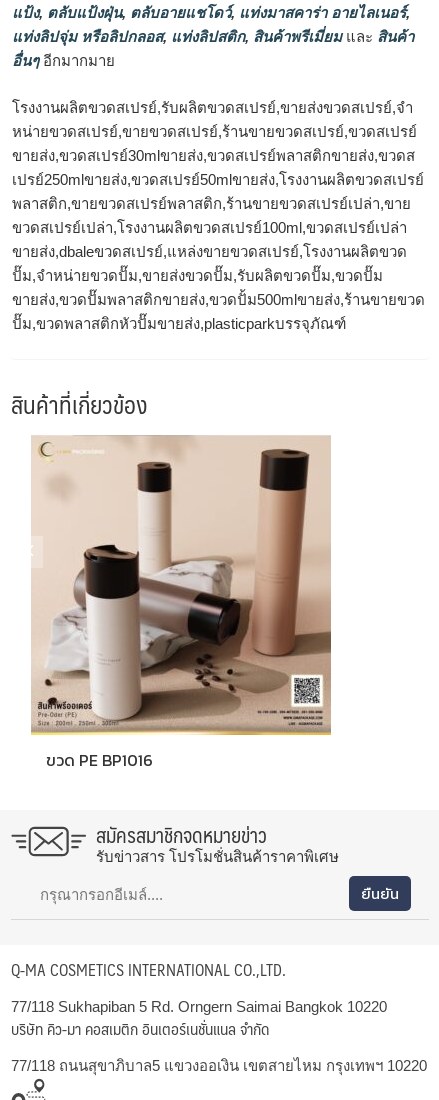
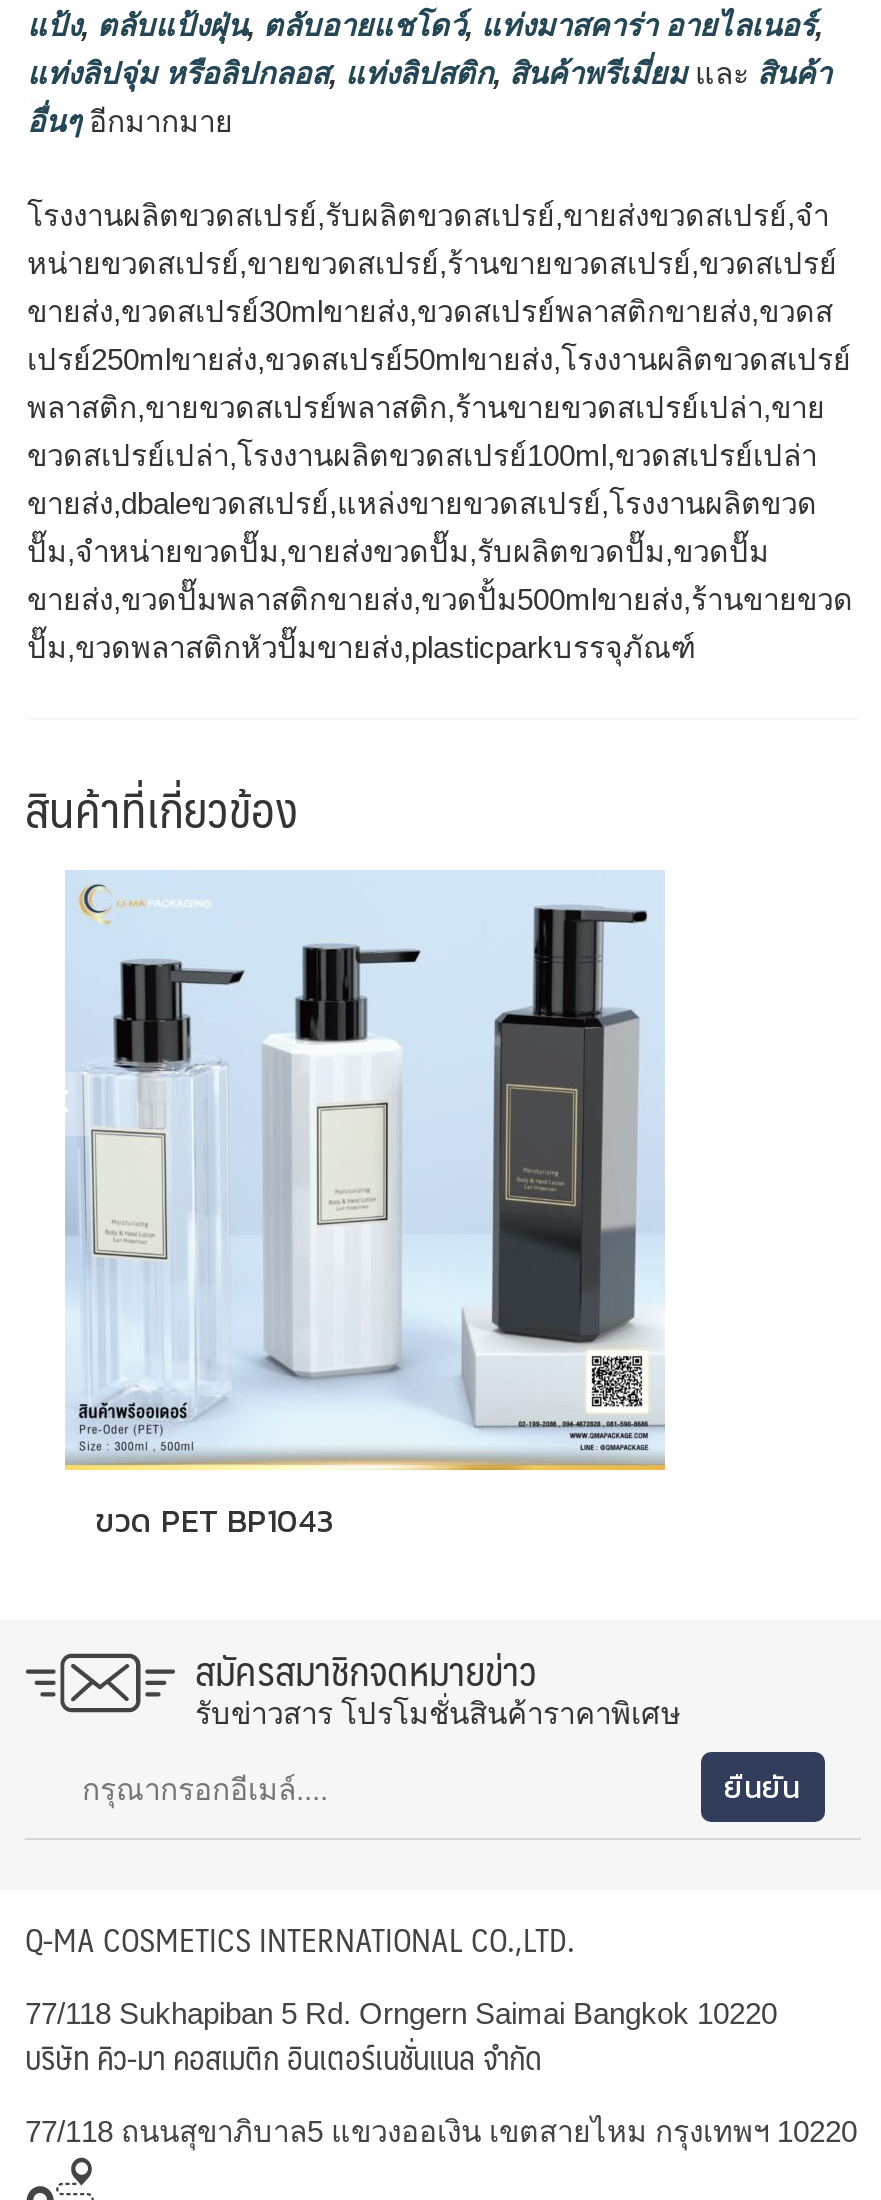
- [image]
- ขวด PE BP1016
+ [image]
+ ขวด PET BP1043
